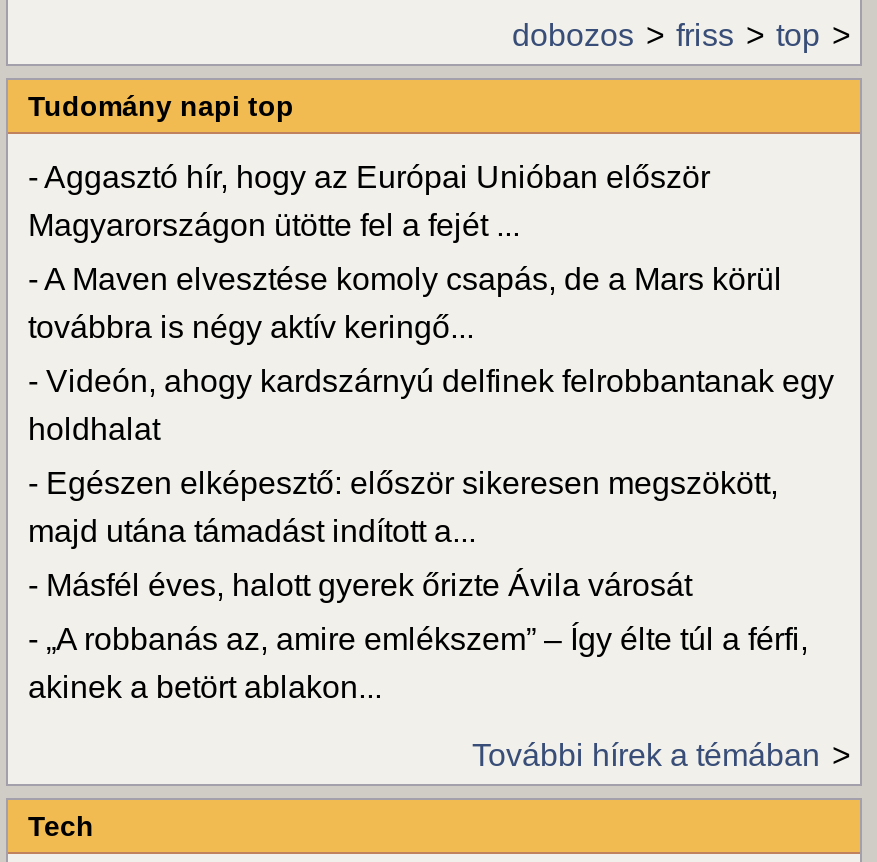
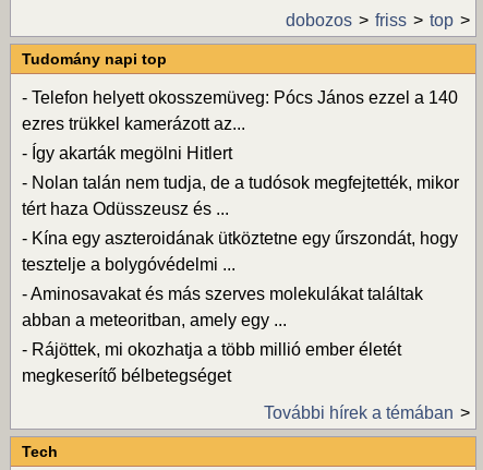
- - Aggasztó hír, hogy az Európai Unióban először
- Magyarországon ütötte fel a fejét ...
+ - Telefon helyett okosszemüveg: Pócs János ezzel a 140
+ ezres trükkel kamerázott az...

- - A Maven elvesztése komoly csapás, de a Mars körül
- továbbra is négy aktív keringő...
+ - Így akarták megölni Hitlert

- - Videón, ahogy kardszárnyú delfinek felrobbantanak egy
- holdhalat
+ - Nolan talán nem tudja, de a tudósok megfejtették, mikor
+ tért haza Odüsszeusz és ...

- - Egészen elképesztő: először sikeresen megszökött,
- majd utána támadást indított a...
+ - Kína egy aszteroidának ütköztetne egy űrszondát, hogy
+ tesztelje a bolygóvédelmi ...

- - Másfél éves, halott gyerek őrizte Ávila városát
+ - Aminosavakat és más szerves molekulákat találtak
+ abban a meteoritban, amely egy ...

- - „A robbanás az, amire emlékszem” – Így élte túl a férfi,
- akinek a betört ablakon...
+ - Rájöttek, mi okozhatja a több millió ember életét
+ megkeserítő bélbetegséget
